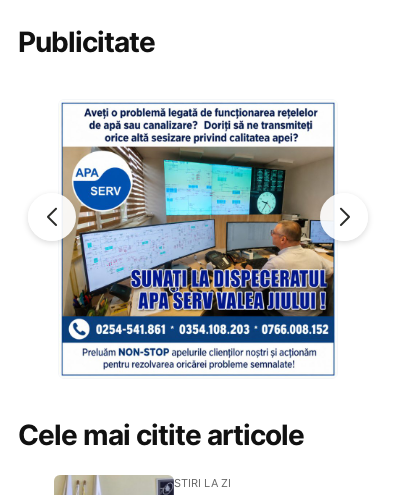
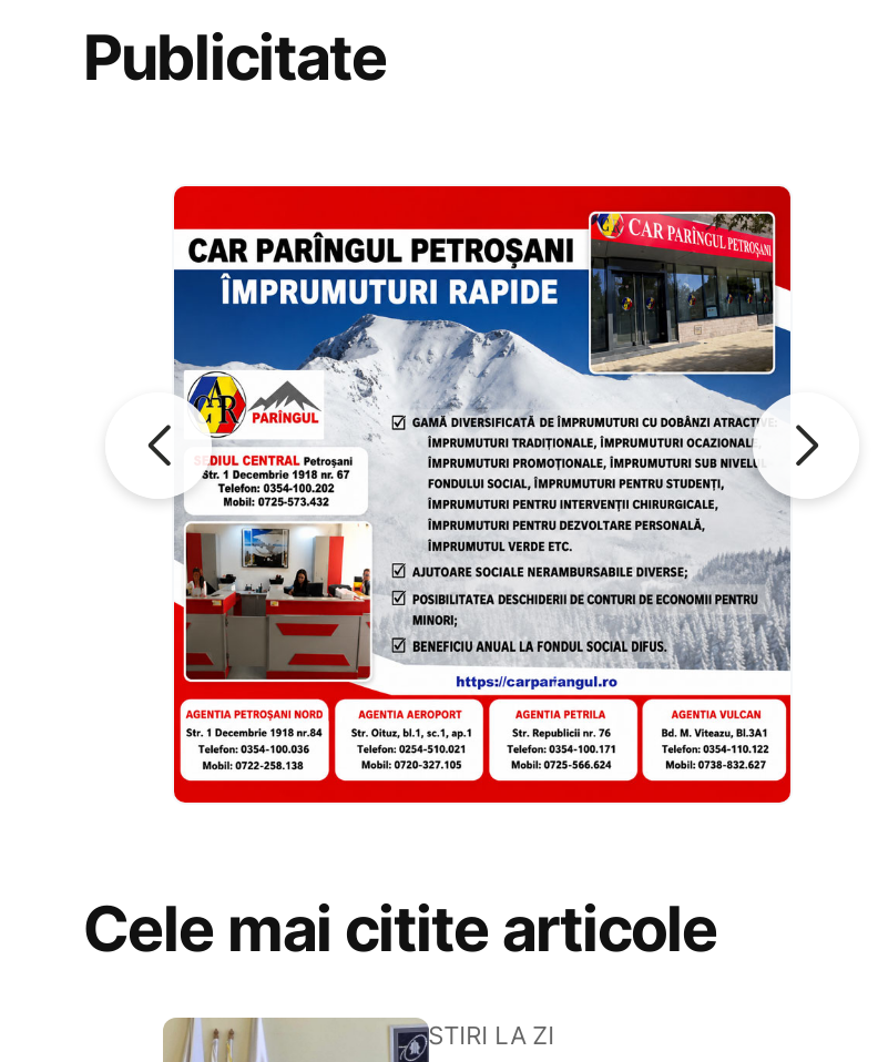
- [image]
+ [image]
